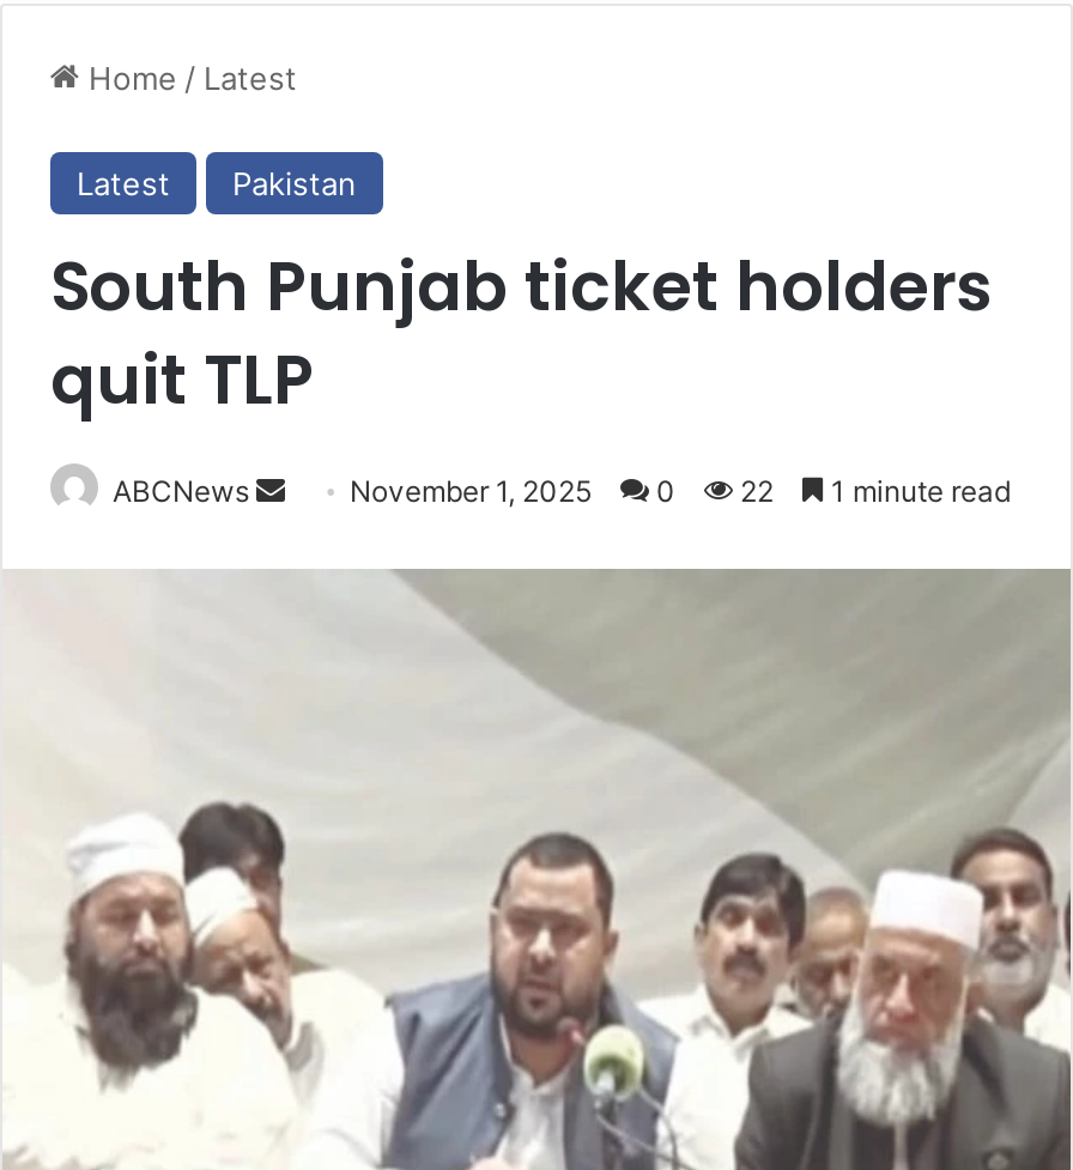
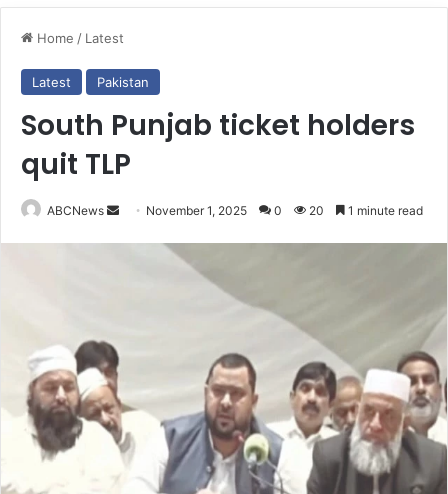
- 22
+ 20
